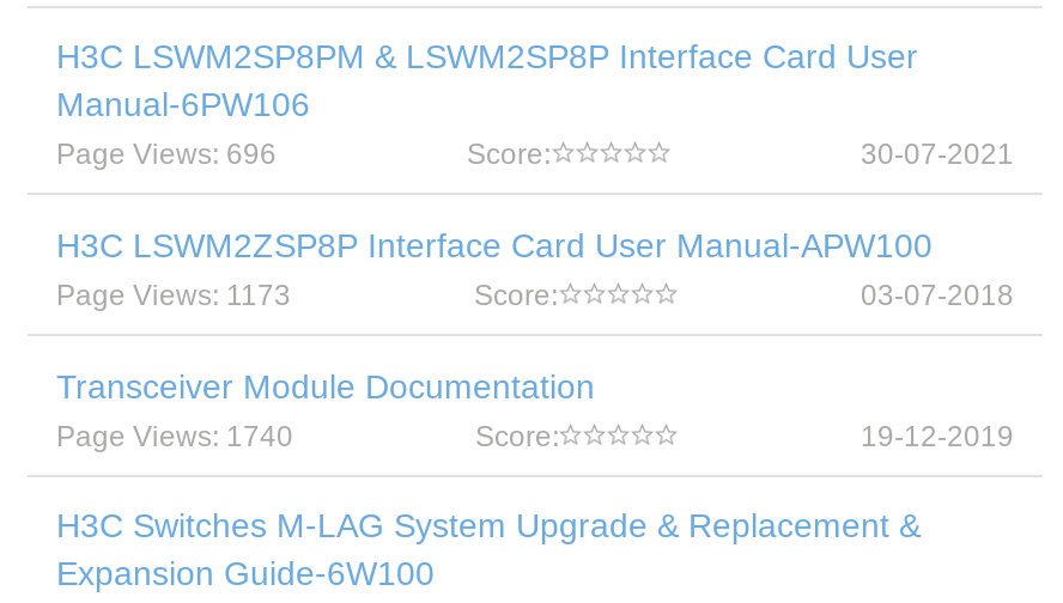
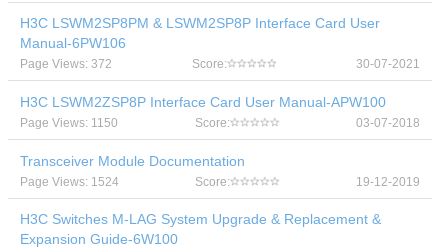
- Page Views: 696
+ Page Views: 372

- Page Views: 1173
+ Page Views: 1150

- Page Views: 1740
+ Page Views: 1524
